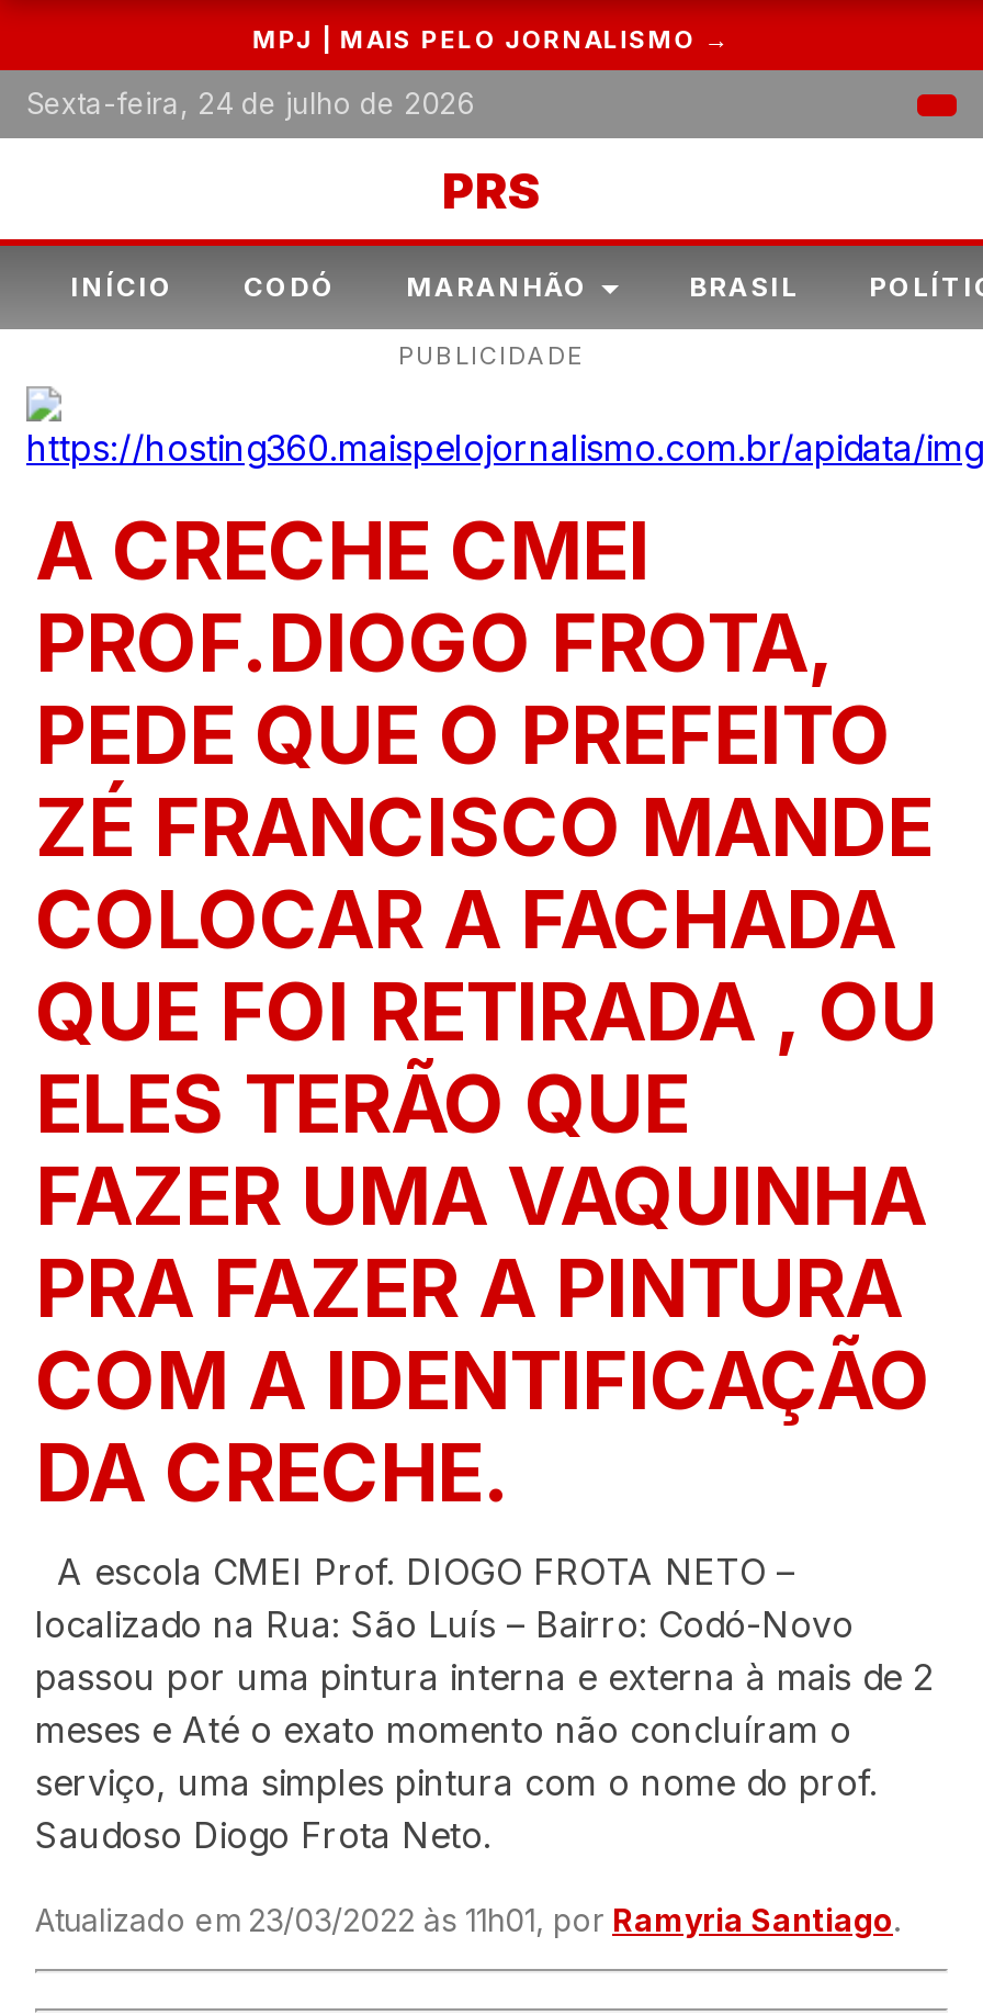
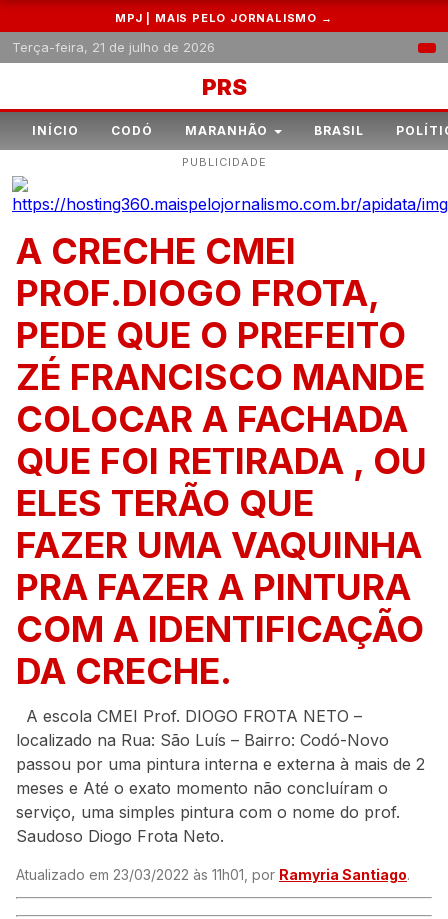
- Sexta-feira, 24 de julho de 2026
+ Terça-feira, 21 de julho de 2026
